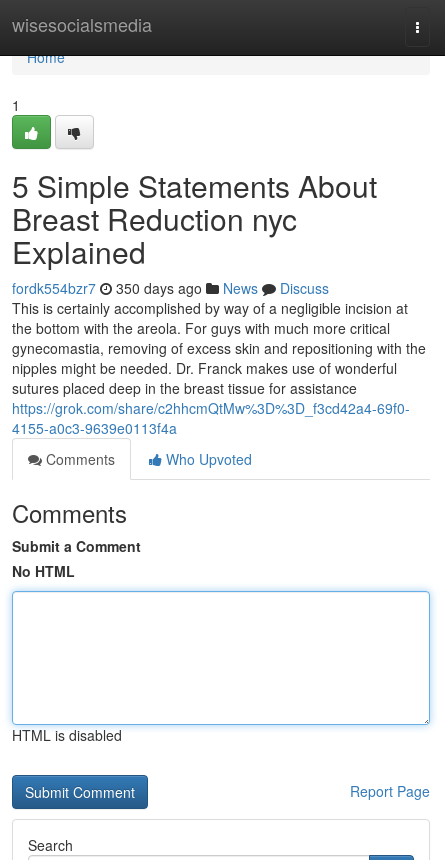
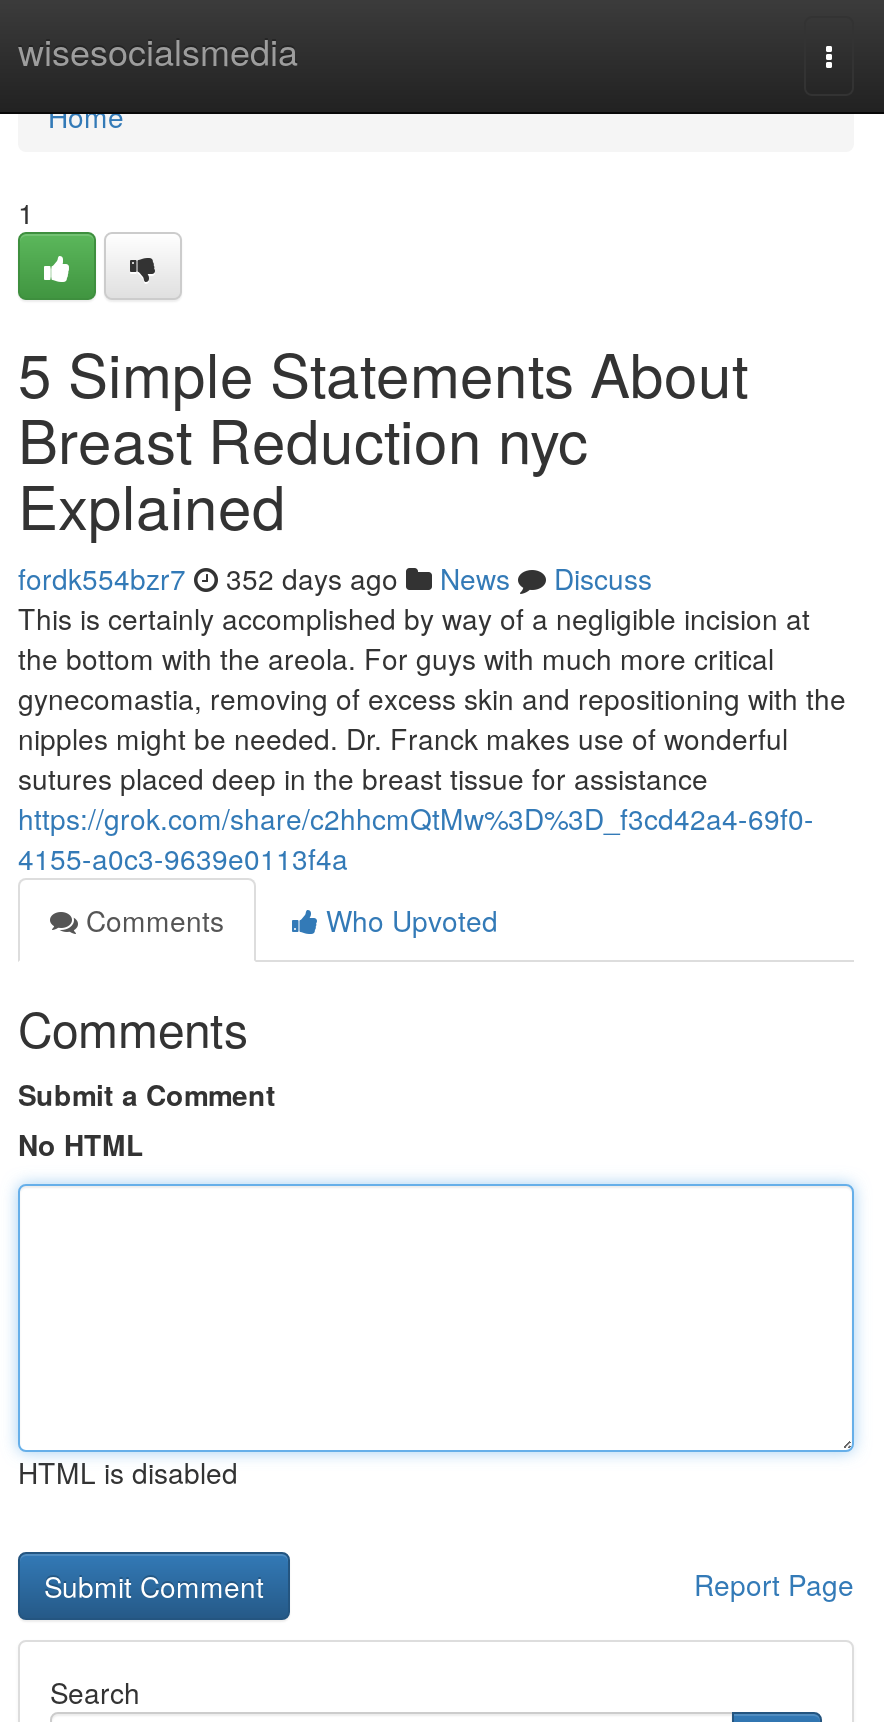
- fordk554bzr7 350 days ago News Discuss
+ fordk554bzr7 352 days ago News Discuss
